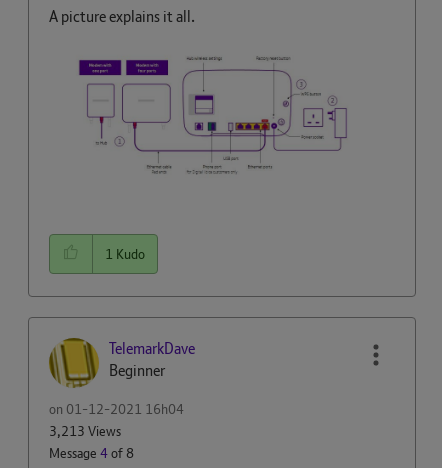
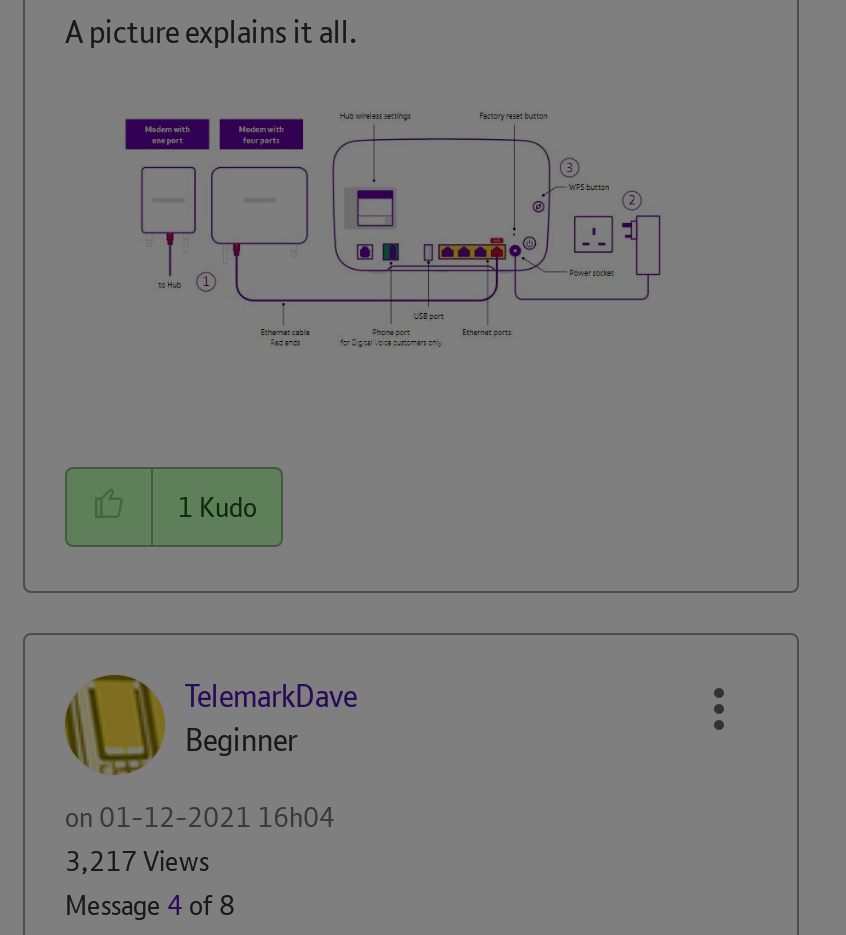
- 3,213 Views
+ 3,217 Views
